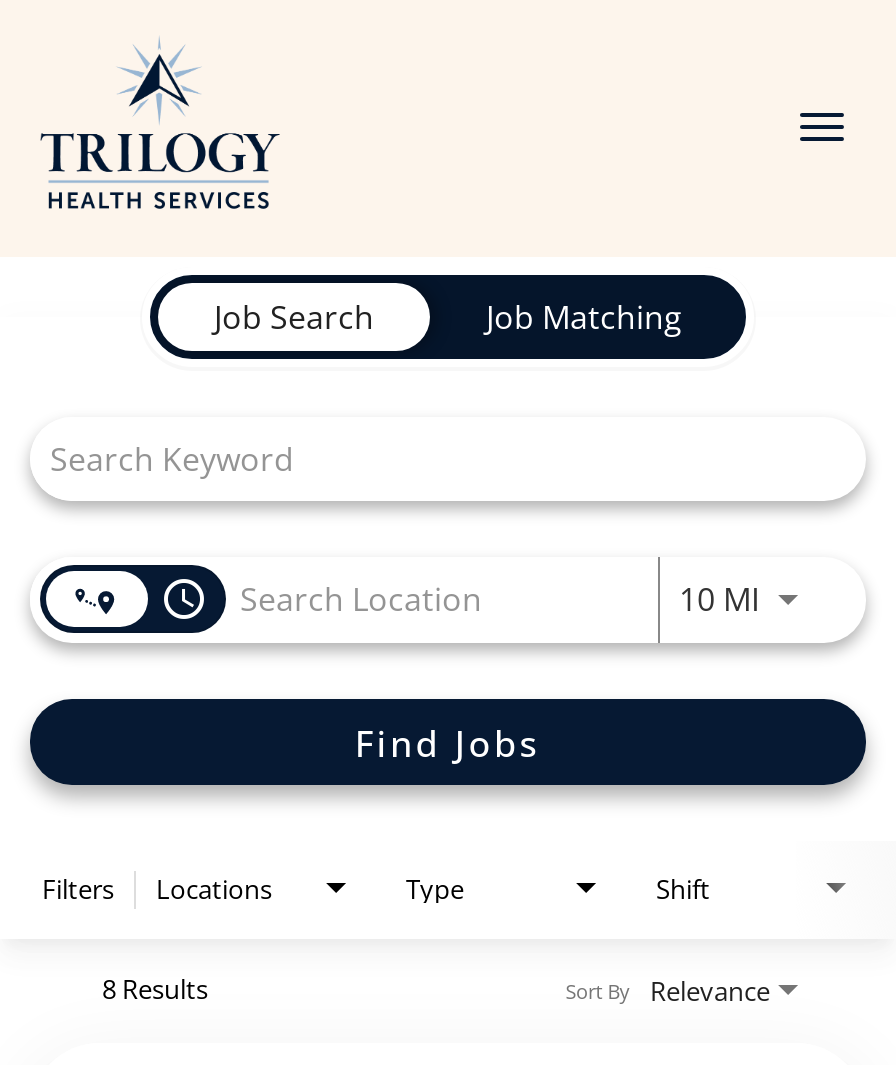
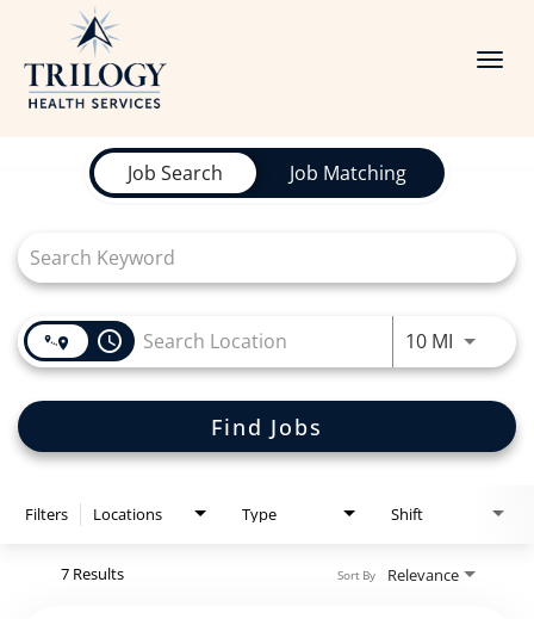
- 8 Results
+ 7 Results
